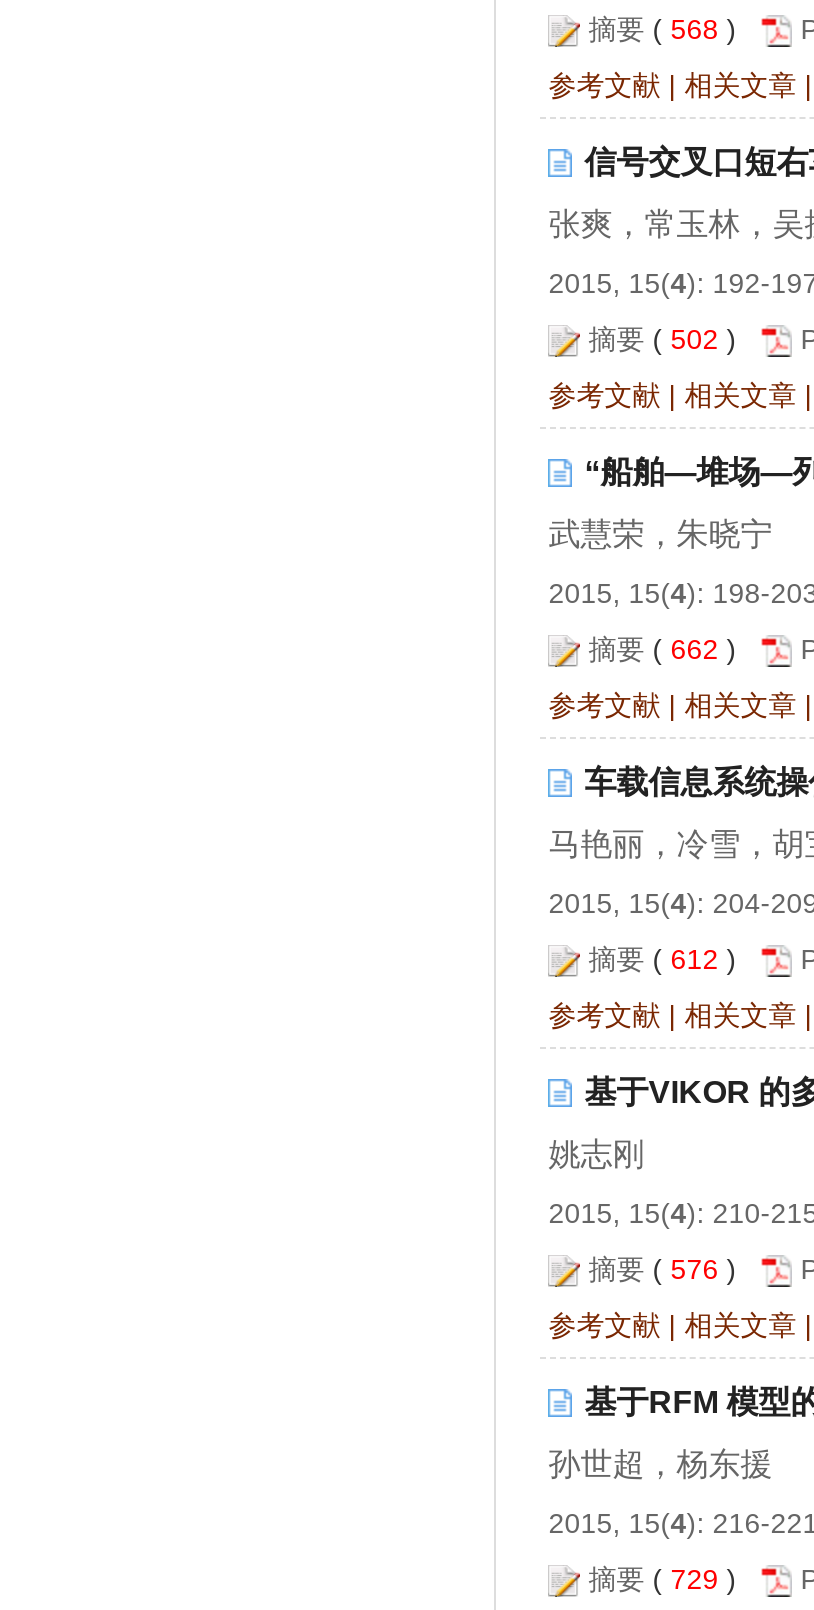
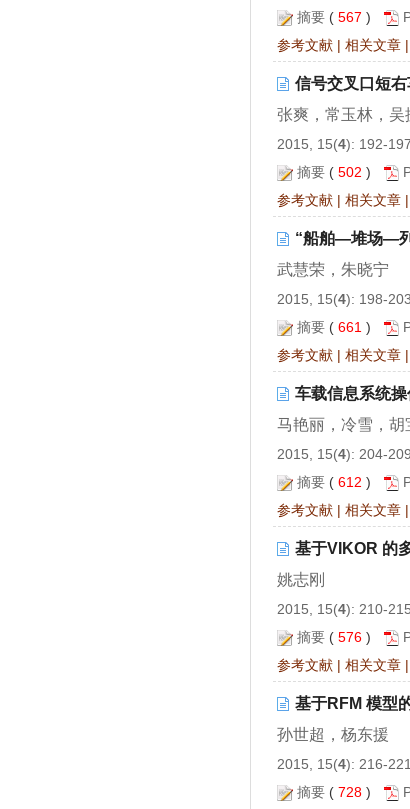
- 摘要( 568)
+ 摘要( 567)

- 摘要( 662)
+ 摘要( 661)

- 摘要( 729)
+ 摘要( 728)
